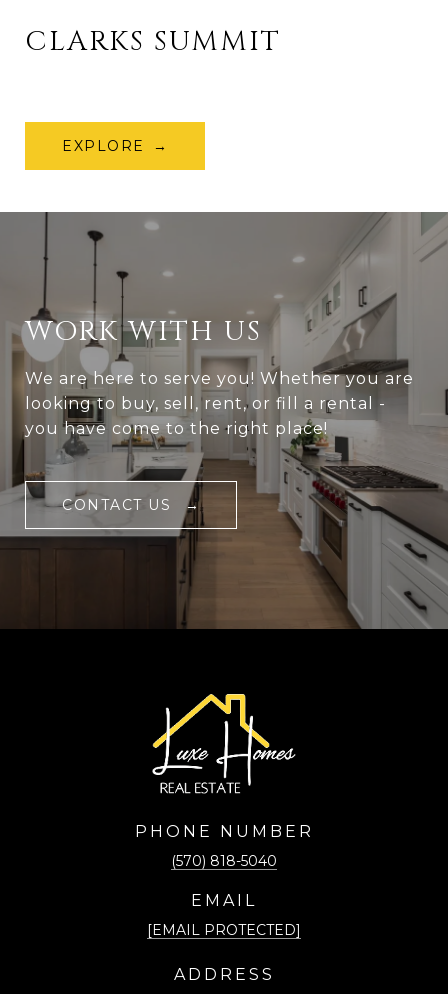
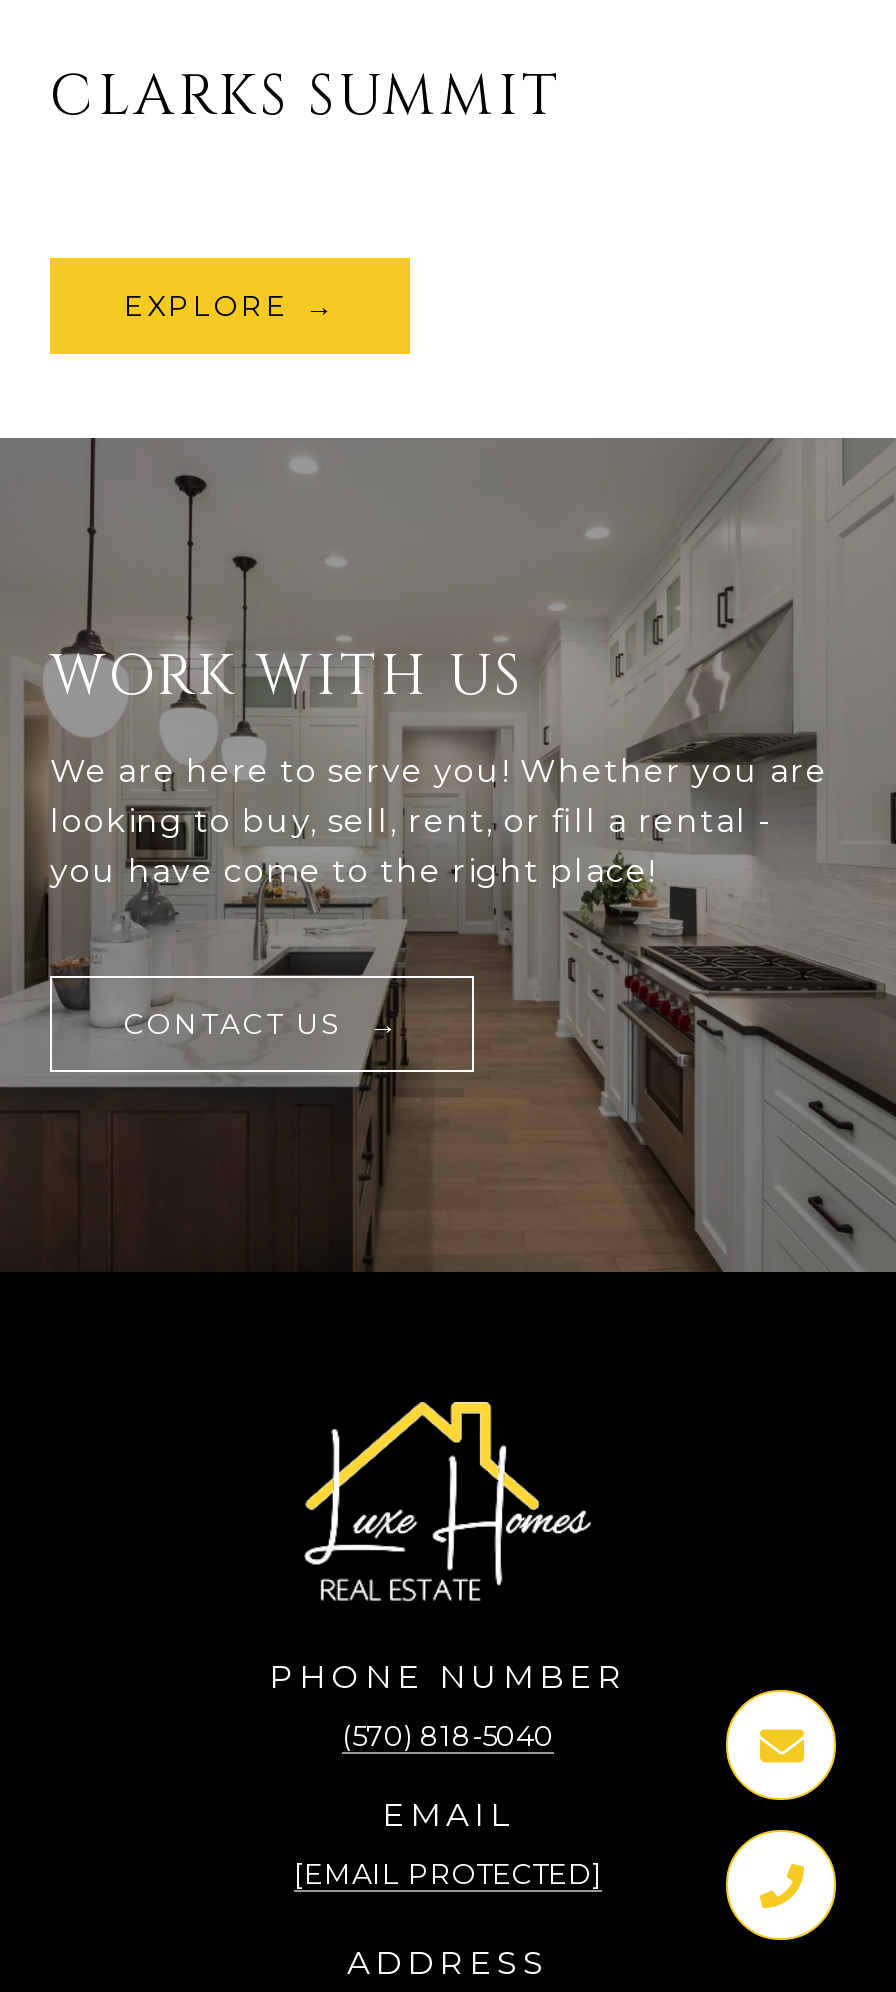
+ [image]

+ [image]
